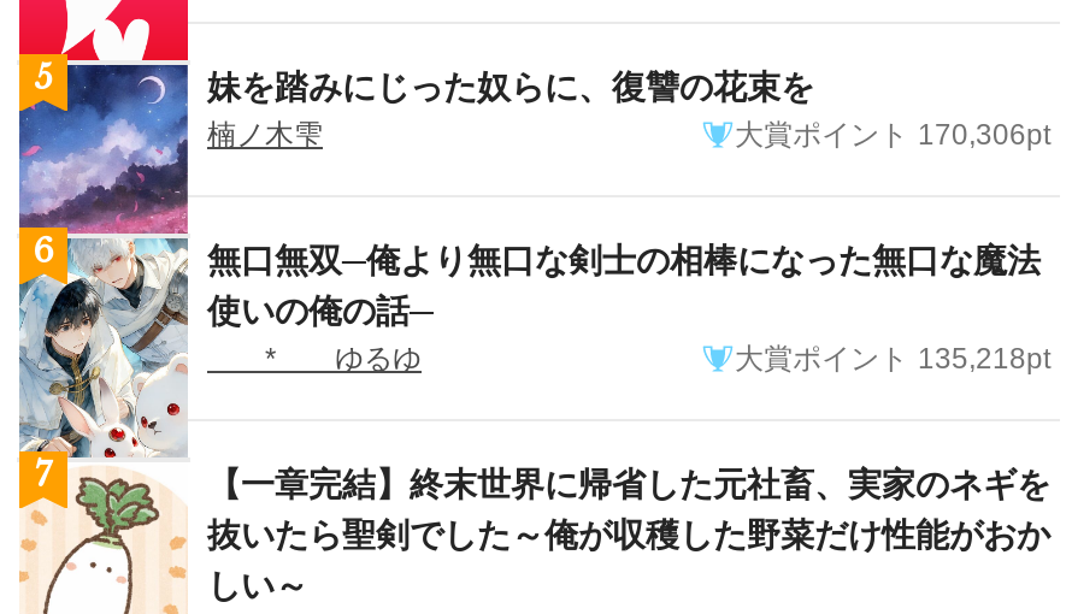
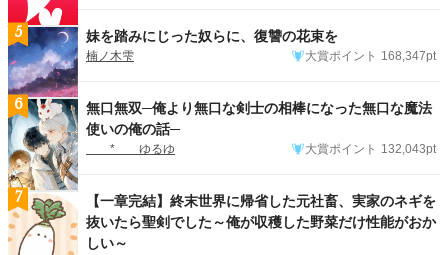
- 大賞ポイント 170,306pt
+ 大賞ポイント 168,347pt

- [image]
+ [image]

- 大賞ポイント 135,218pt
+ 大賞ポイント 132,043pt
